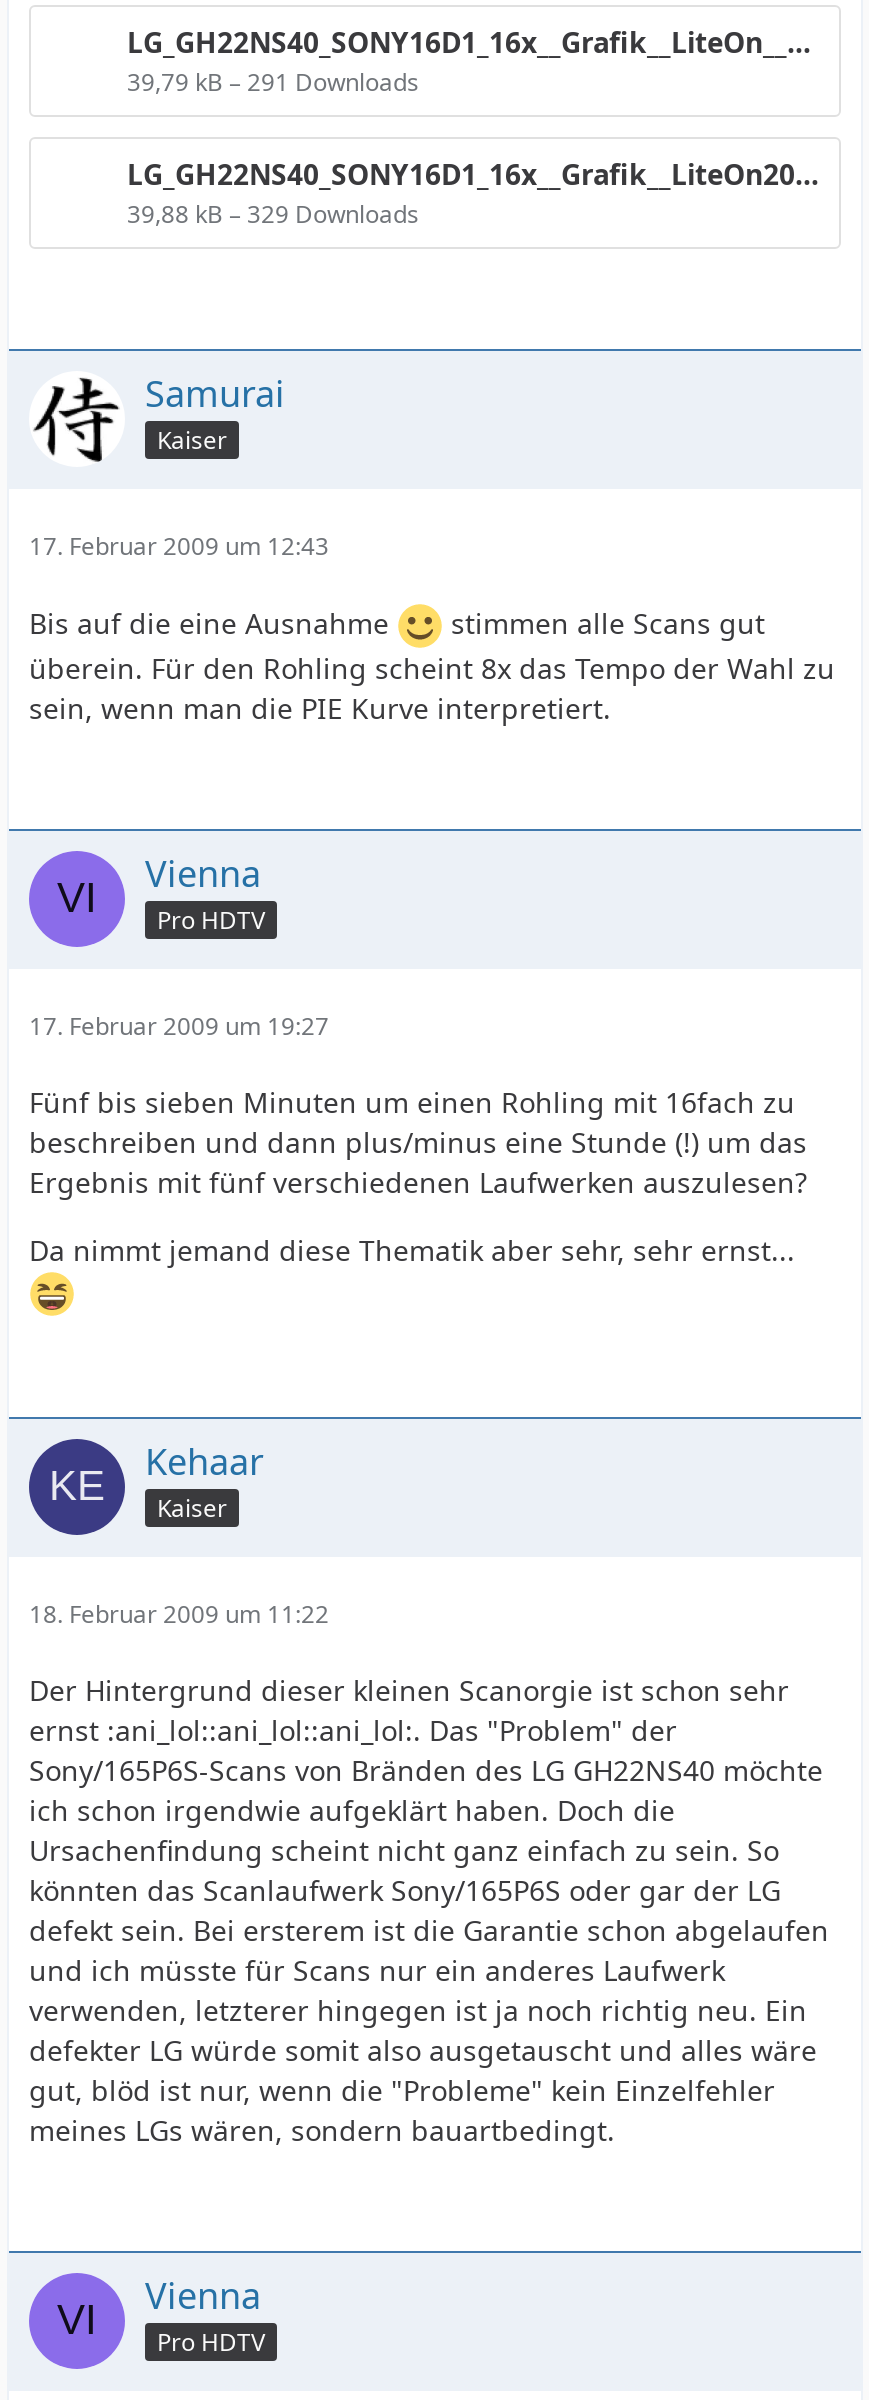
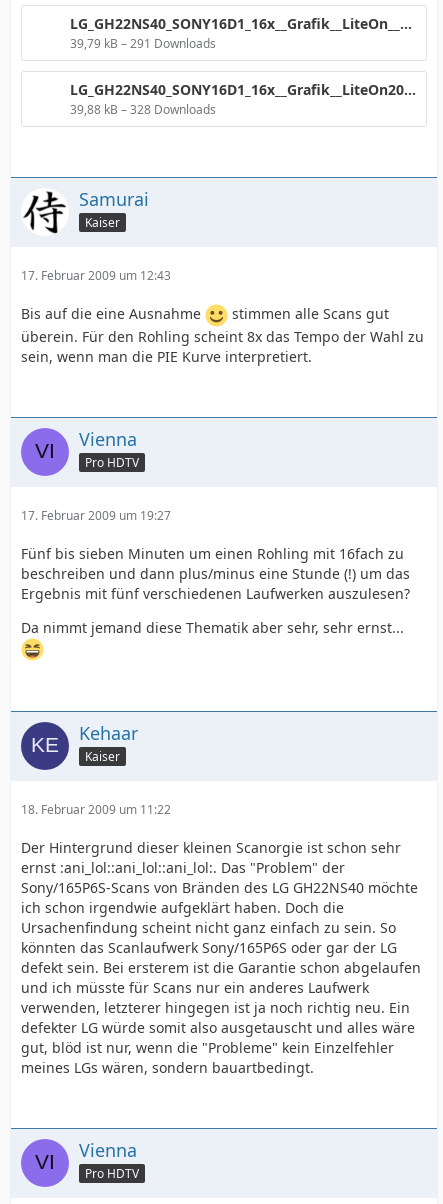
- 39,88 kB – 329 Downloads
+ 39,88 kB – 328 Downloads
